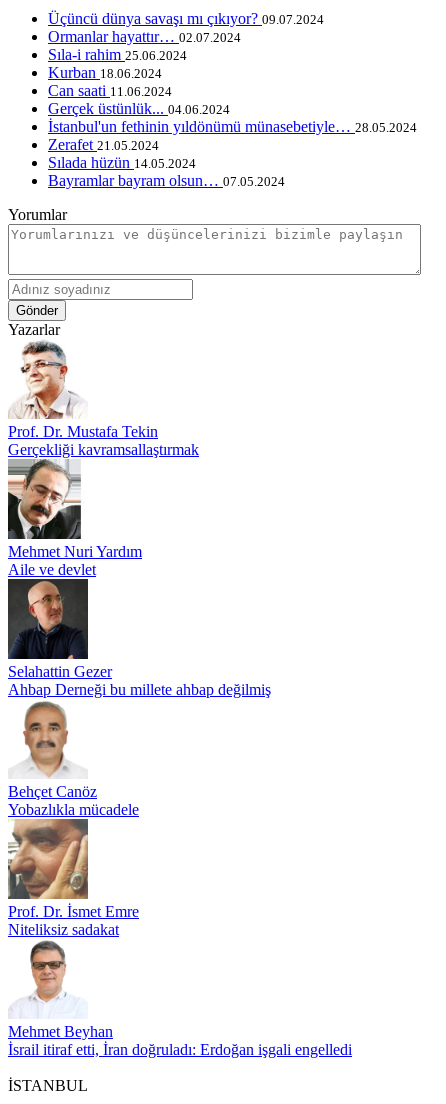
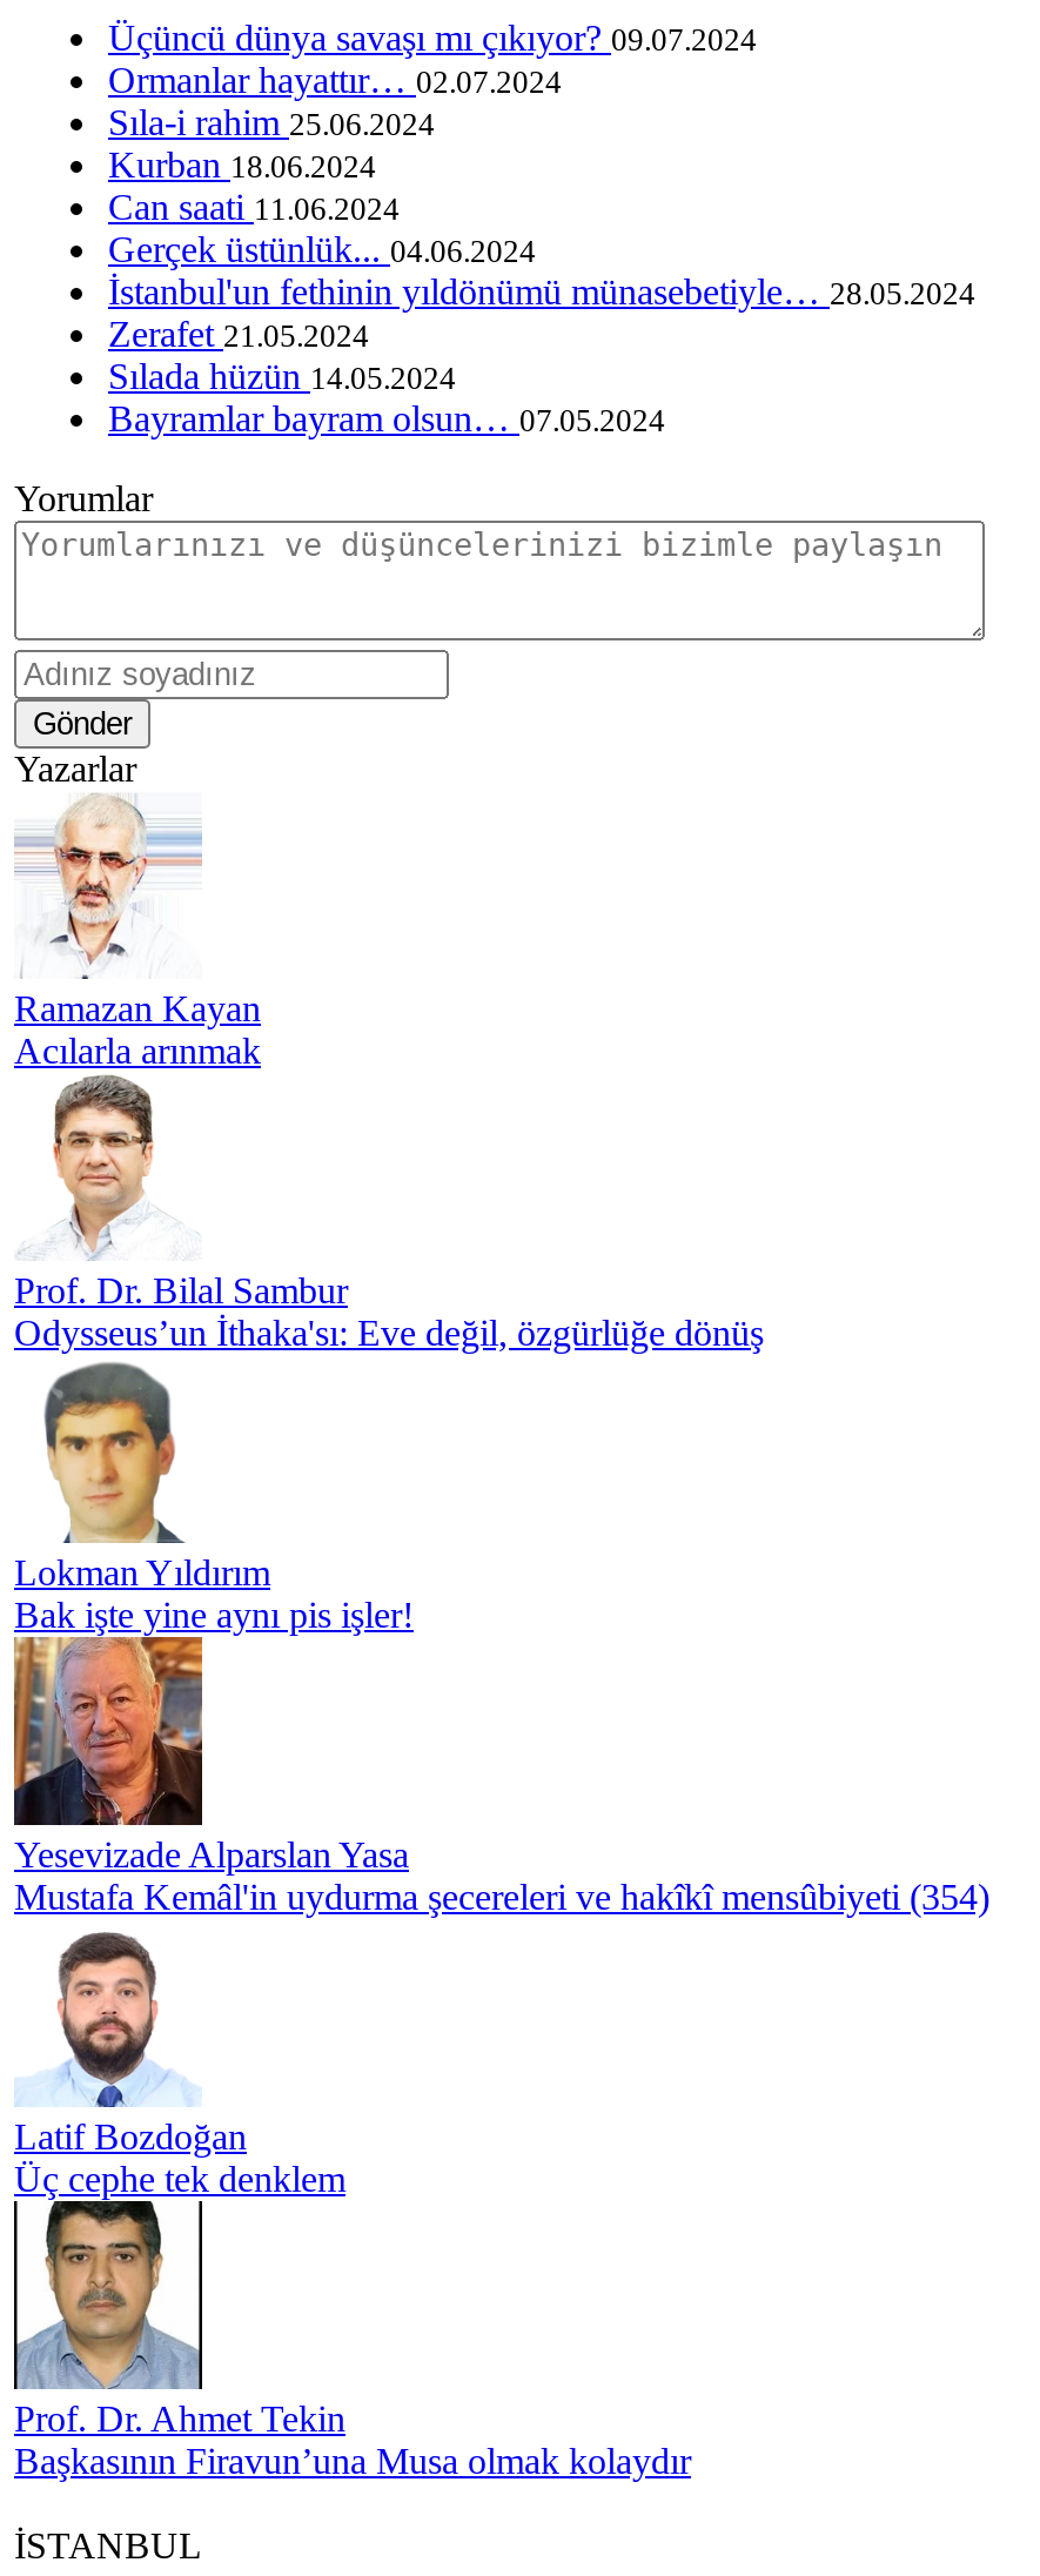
- [image]
- Prof. Dr. Mustafa Tekin
- Gerçekliği kavramsallaştırmak
+ [image]
+ Ramazan Kayan
+ Acılarla arınmak

- [image]
- Mehmet Nuri Yardım
- Aile ve devlet
+ [image]
+ Prof. Dr. Bilal Sambur
+ Odysseus’un İthaka'sı: Eve değil, özgürlüğe dönüş

- [image]
- Selahattin Gezer
- Ahbap Derneği bu millete ahbap değilmiş
+ [image]
+ Lokman Yıldırım
+ Bak işte yine aynı pis işler!

- [image]
- Behçet Canöz
- Yobazlıkla mücadele
+ [image]
+ Yesevizade Alparslan Yasa
+ Mustafa Kemâl'in uydurma şecereleri ve hakîkî mensûbiyeti (354)

- [image]
- Prof. Dr. İsmet Emre
- Niteliksiz sadakat
+ [image]
+ Latif Bozdoğan
+ Üç cephe tek denklem

- [image]
- Mehmet Beyhan
- İsrail itiraf etti, İran doğruladı: Erdoğan işgali engelledi
+ [image]
+ Prof. Dr. Ahmet Tekin
+ Başkasının Firavun’una Musa olmak kolaydır
